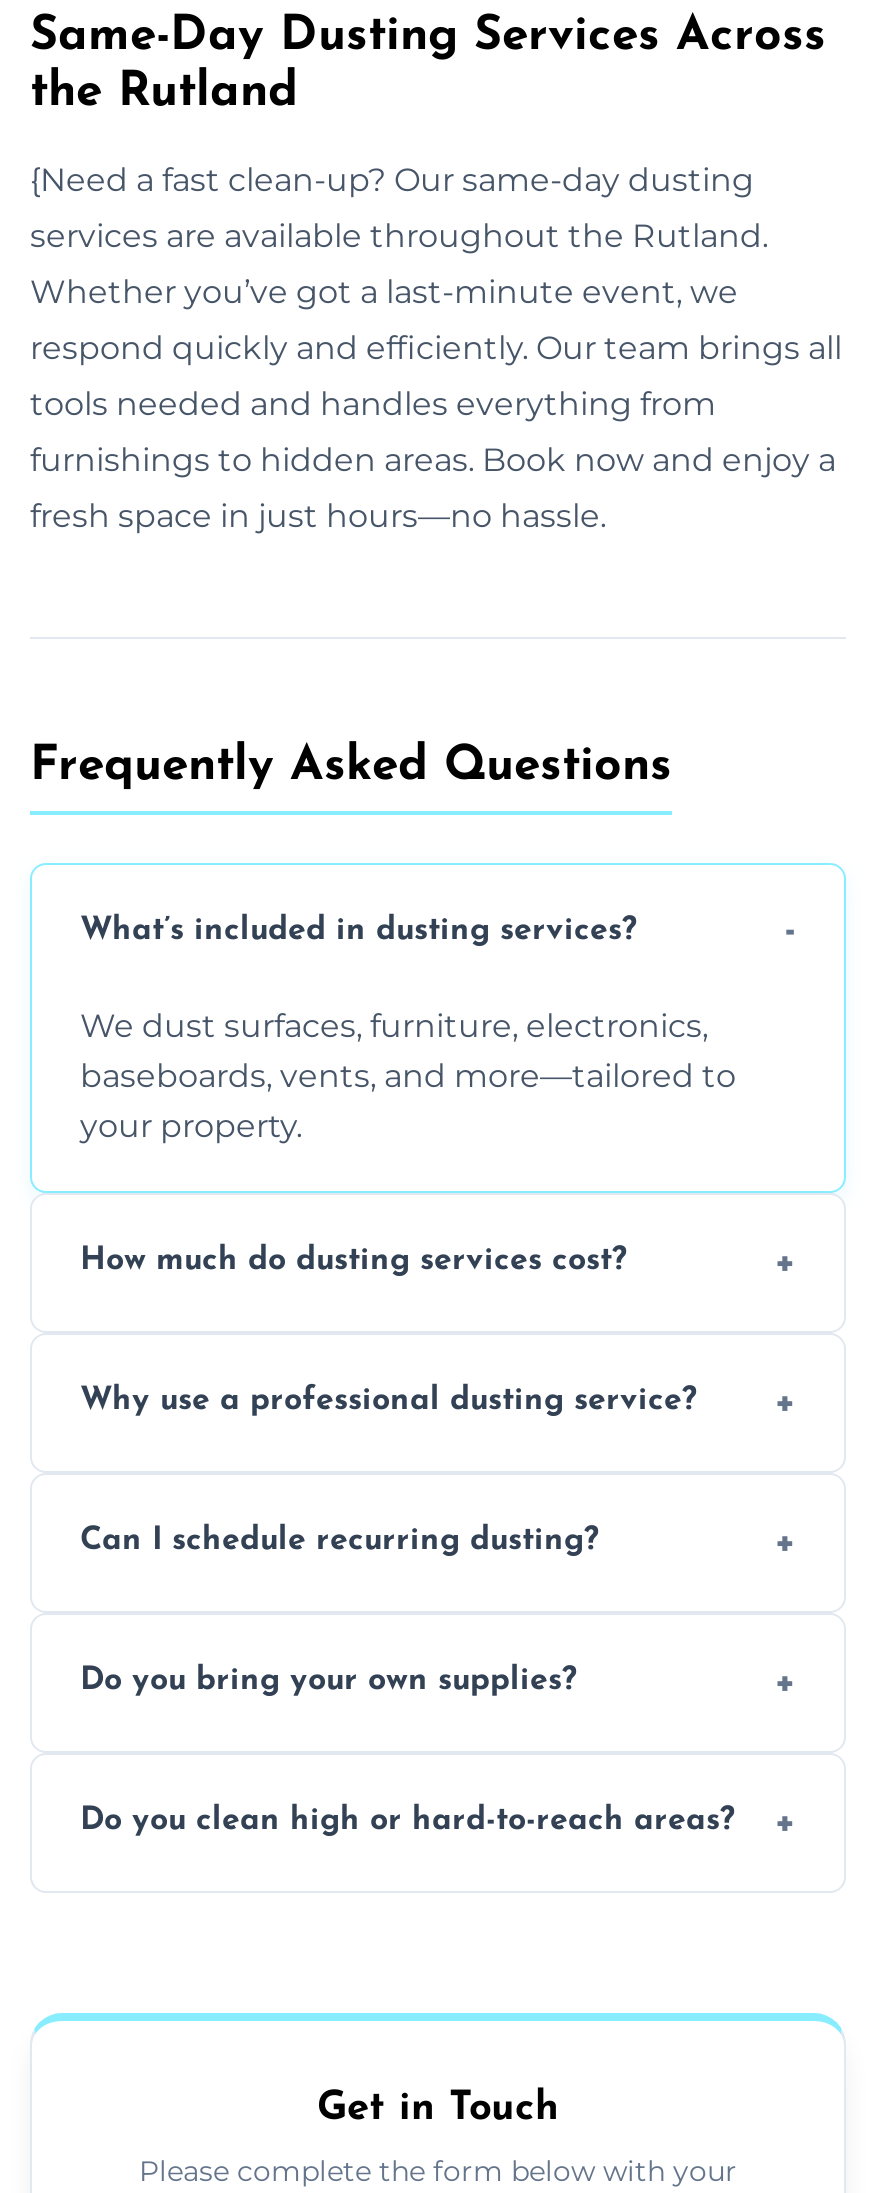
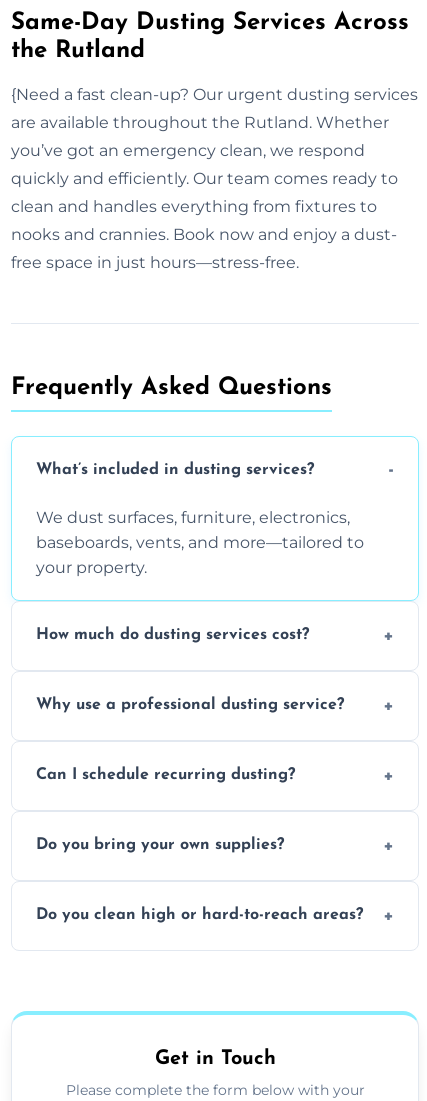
- {Need a fast clean-up? Our same-day dusting
+ {Need a fast clean-up? Our urgent dusting services

- services are available throughout the Rutland.
+ are available throughout the Rutland. Whether

- Whether you’ve got a last-minute event, we
+ you’ve got an emergency clean, we respond

- respond quickly and efficiently. Our team brings all
+ quickly and efficiently. Our team comes ready to

- tools needed and handles everything from
+ clean and handles everything from fixtures to

- furnishings to hidden areas. Book now and enjoy a
+ nooks and crannies. Book now and enjoy a dust-

- fresh space in just hours—no hassle.
+ free space in just hours—stress-free.
